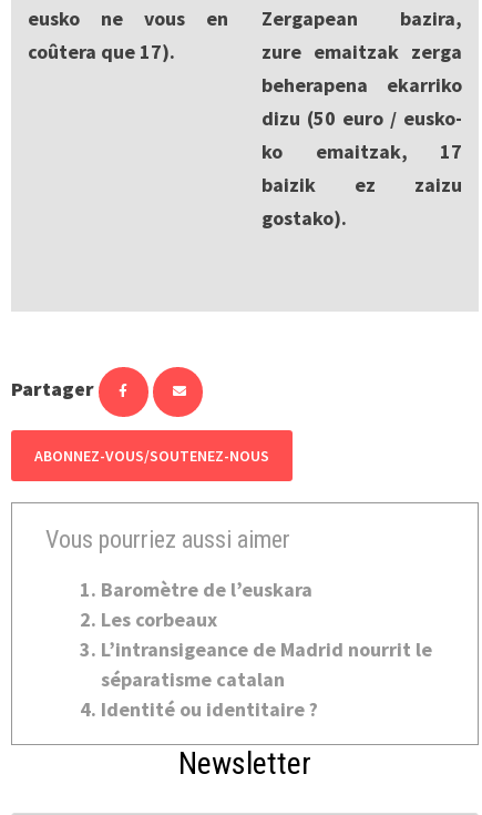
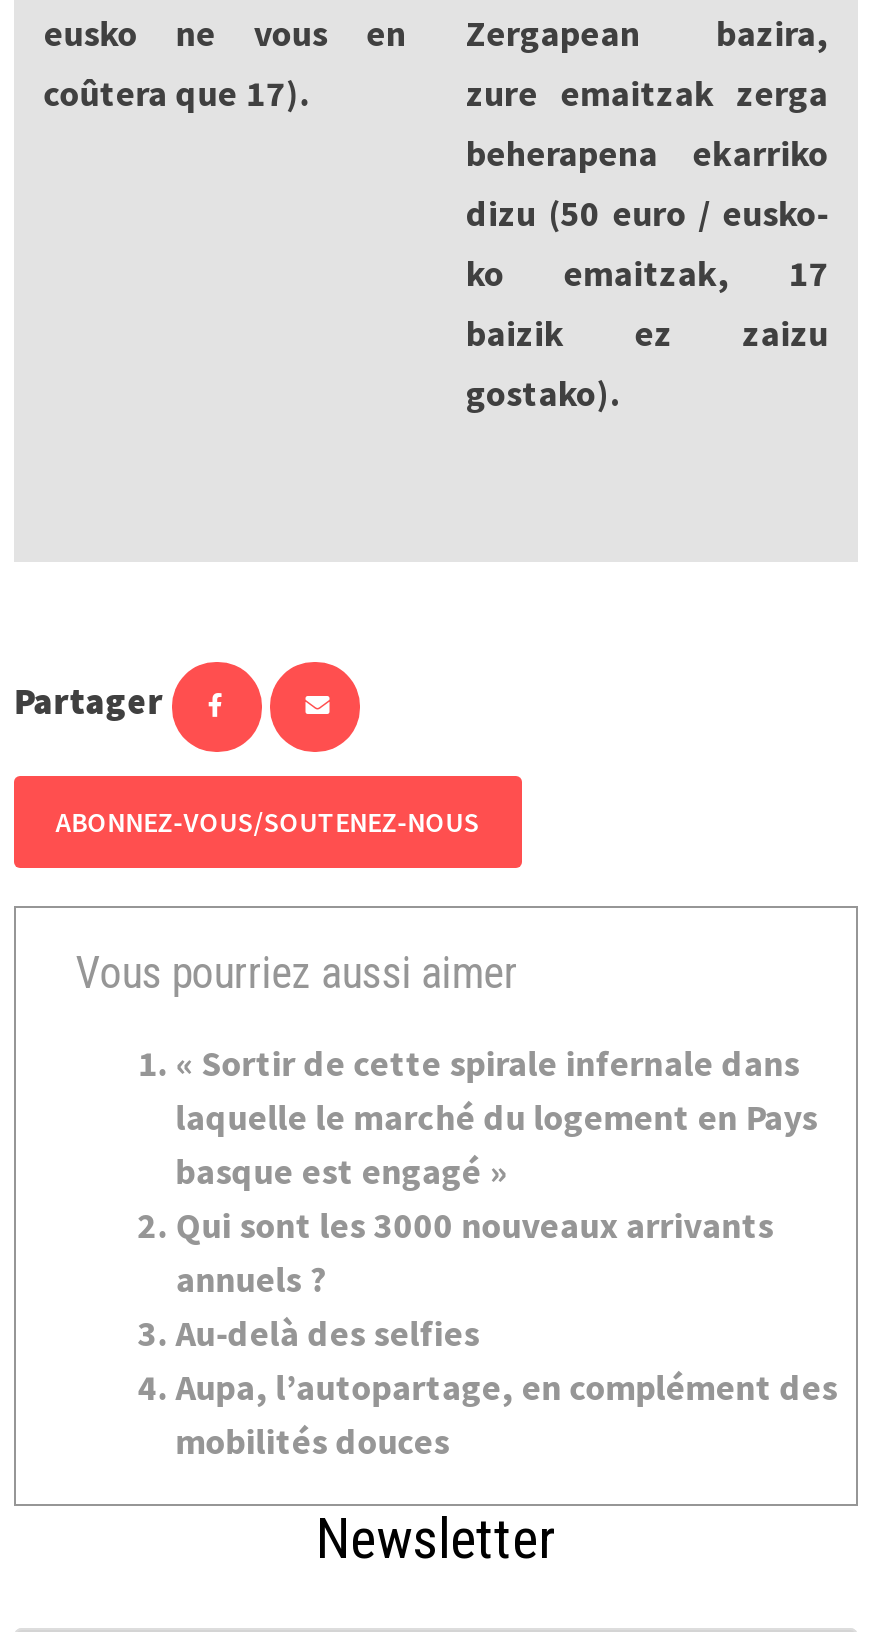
- Baromètre de l’euskara
- Les corbeaux
- L’intransigeance de Madrid nourrit le
- séparatisme catalan
- Identité ou identitaire ?
+ « Sortir de cette spirale infernale dans
+ laquelle le marché du logement en Pays
+ basque est engagé »
+ Qui sont les 3000 nouveaux arrivants
+ annuels ?
+ Au-delà des selfies
+ Aupa, l’autopartage, en complément des
+ mobilités douces
